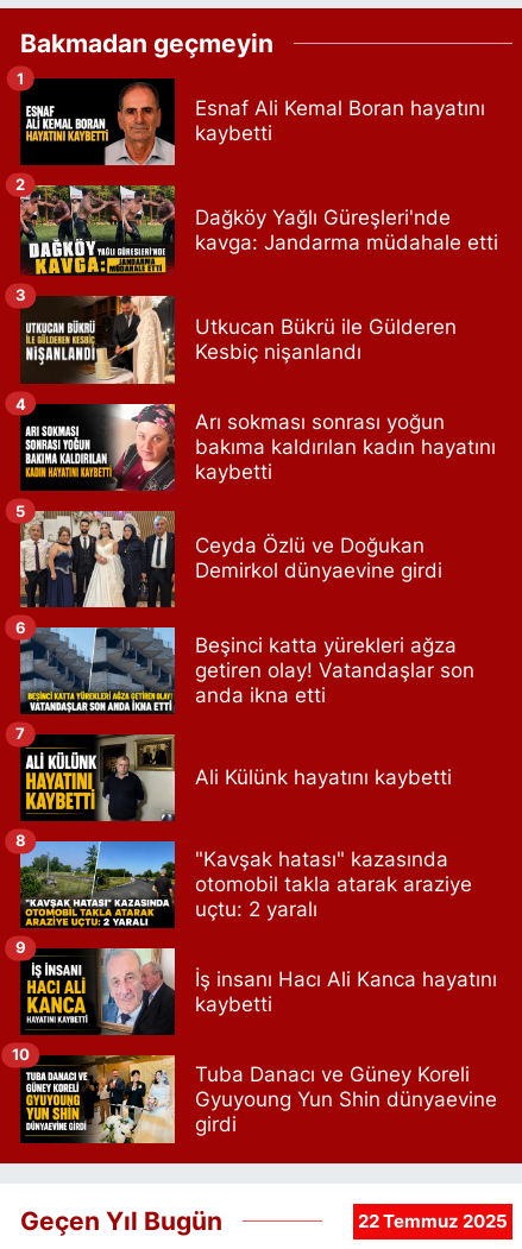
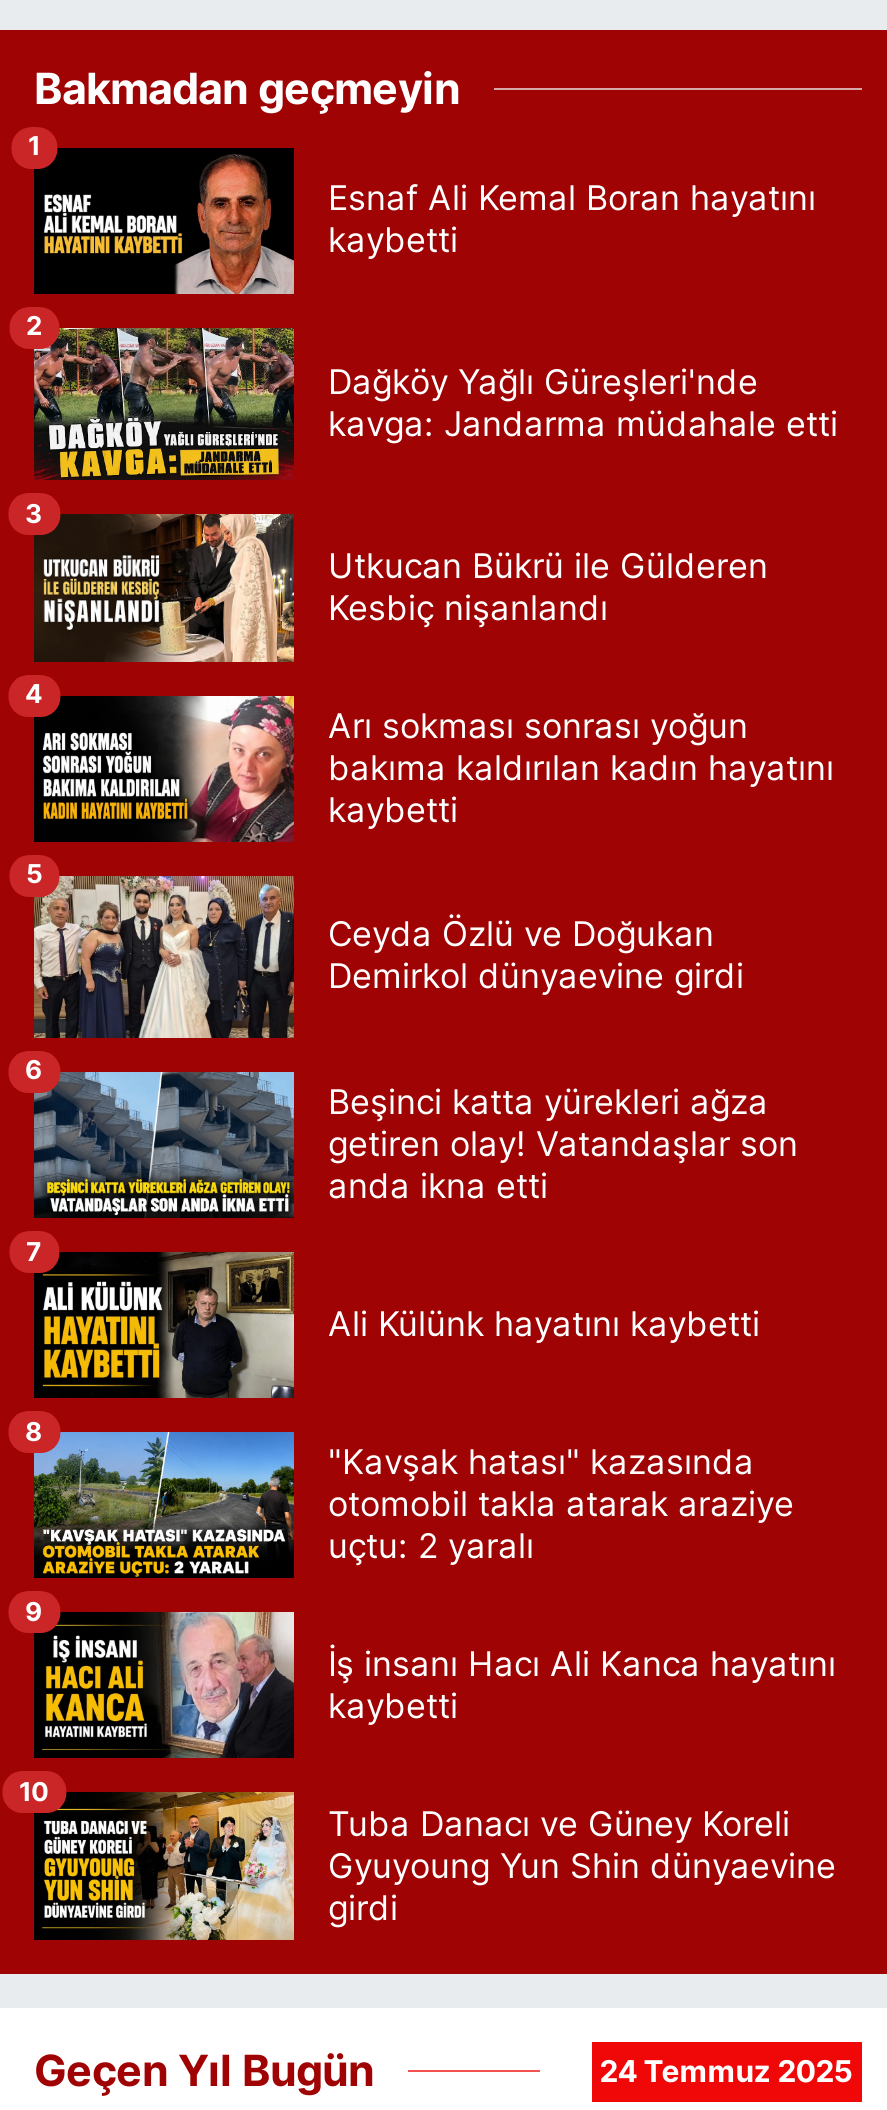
- 22 Temmuz 2025
+ 24 Temmuz 2025
